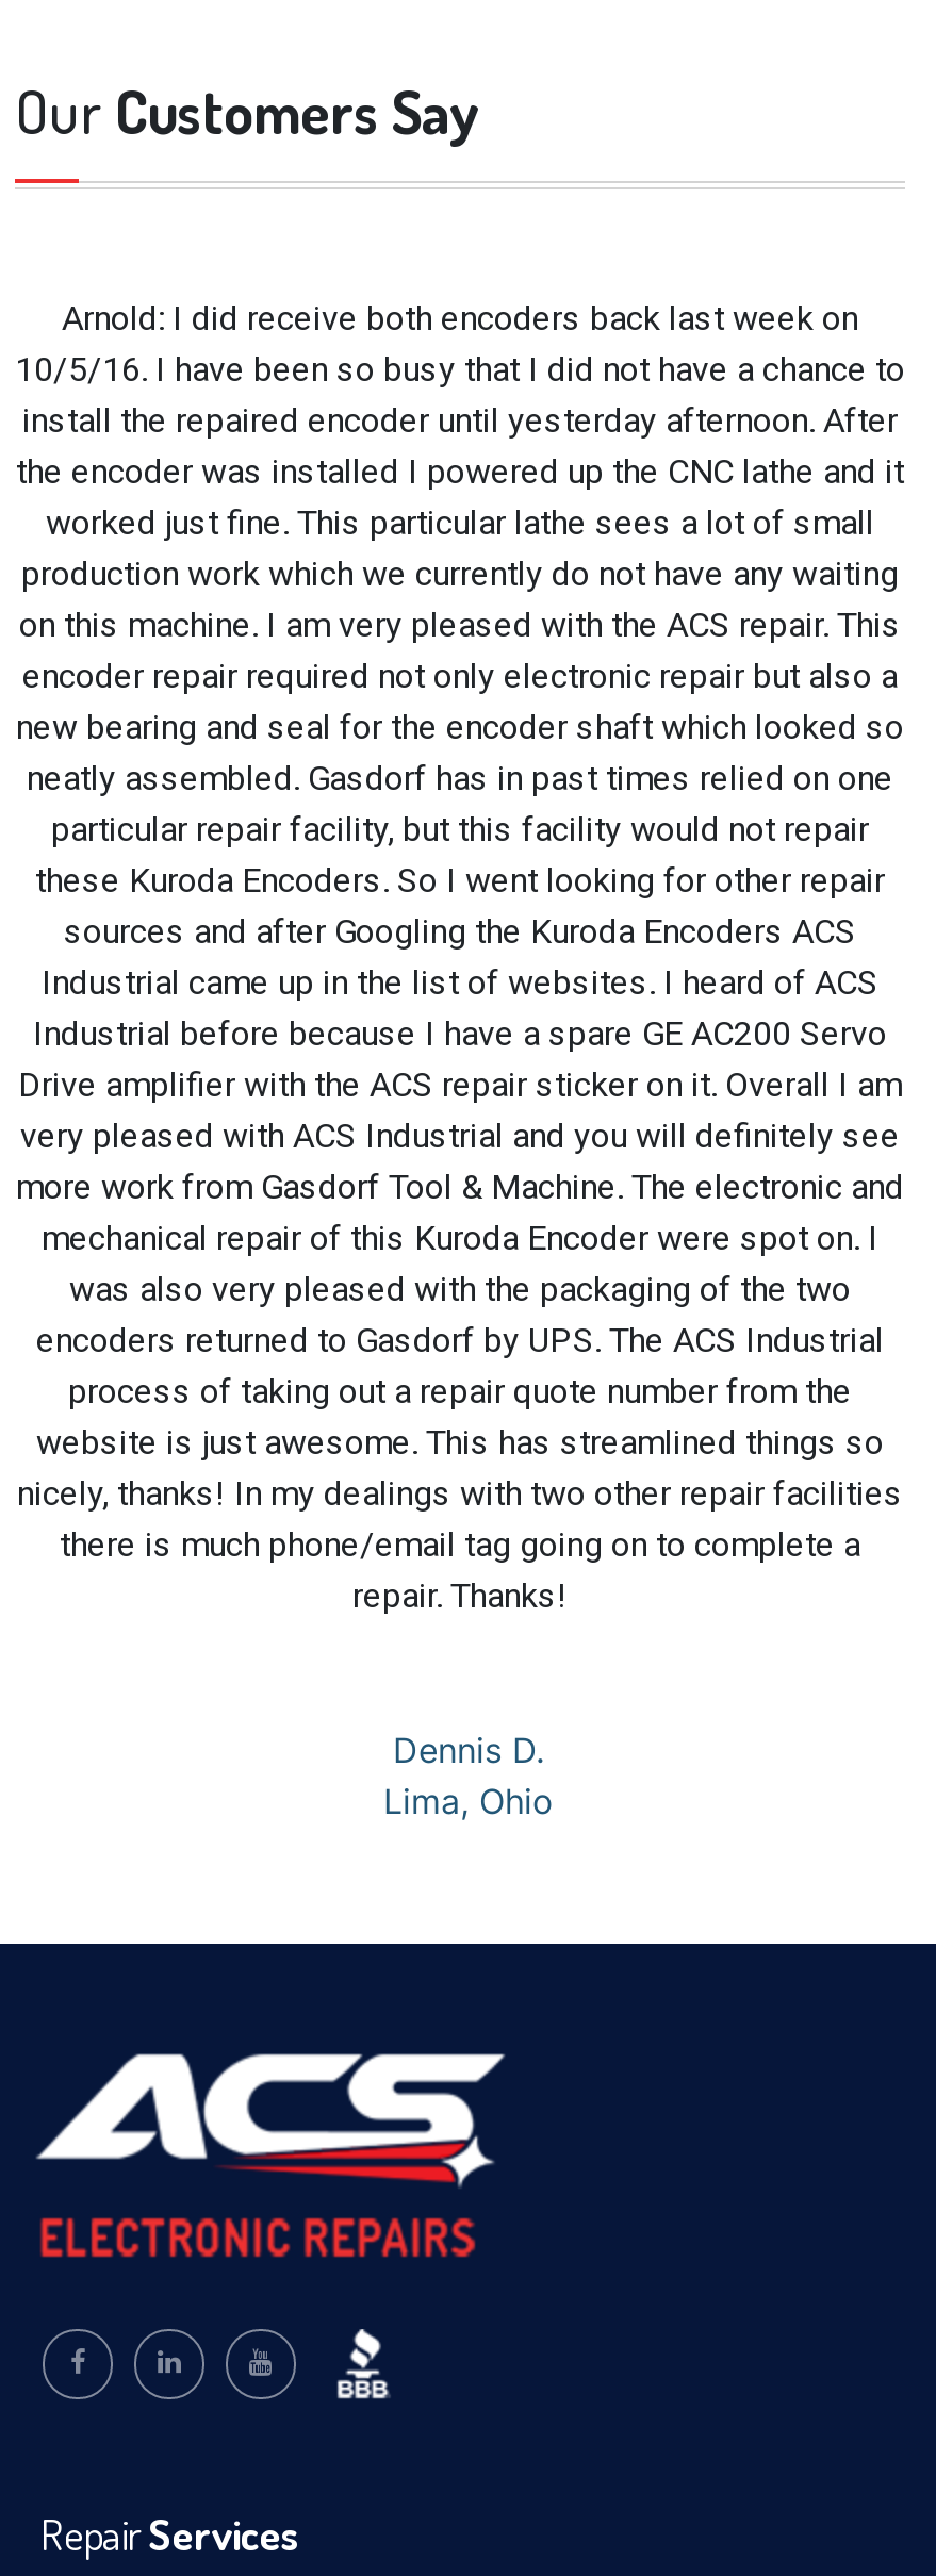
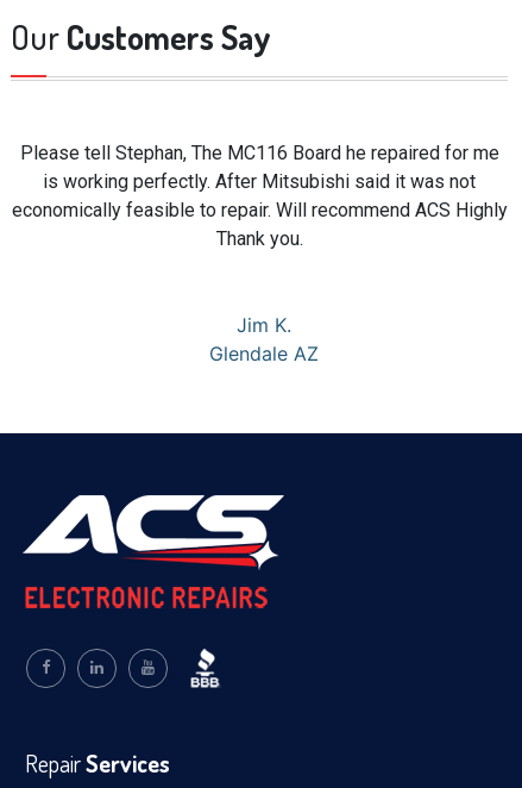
- Arnold: I did receive both encoders back last week on
- 10/5/16. I have been so busy that I did not have a chance to
- install the repaired encoder until yesterday afternoon. After
- the encoder was installed I powered up the CNC lathe and it
- worked just fine. This particular lathe sees a lot of small
- production work which we currently do not have any waiting
- on this machine. I am very pleased with the ACS repair. This
- encoder repair required not only electronic repair but also a
- new bearing and seal for the encoder shaft which looked so
- neatly assembled. Gasdorf has in past times relied on one
- particular repair facility, but this facility would not repair
- these Kuroda Encoders. So I went looking for other repair
- sources and after Googling the Kuroda Encoders ACS
- Industrial came up in the list of websites. I heard of ACS
- Industrial before because I have a spare GE AC200 Servo
- Drive amplifier with the ACS repair sticker on it. Overall I am
- very pleased with ACS Industrial and you will definitely see
- more work from Gasdorf Tool & Machine. The electronic and
- mechanical repair of this Kuroda Encoder were spot on. I
- was also very pleased with the packaging of the two
- encoders returned to Gasdorf by UPS. The ACS Industrial
- process of taking out a repair quote number from the
- website is just awesome. This has streamlined things so
- nicely, thanks! In my dealings with two other repair facilities
- there is much phone/email tag going on to complete a
- repair. Thanks!
+ Please tell Stephan, The MC116 Board he repaired for me
+ is working perfectly. After Mitsubishi said it was not
+ economically feasible to repair. Will recommend ACS Highly
+ Thank you.

- Dennis D.
- Lima, Ohio
+ Jim K.
+ Glendale AZ
